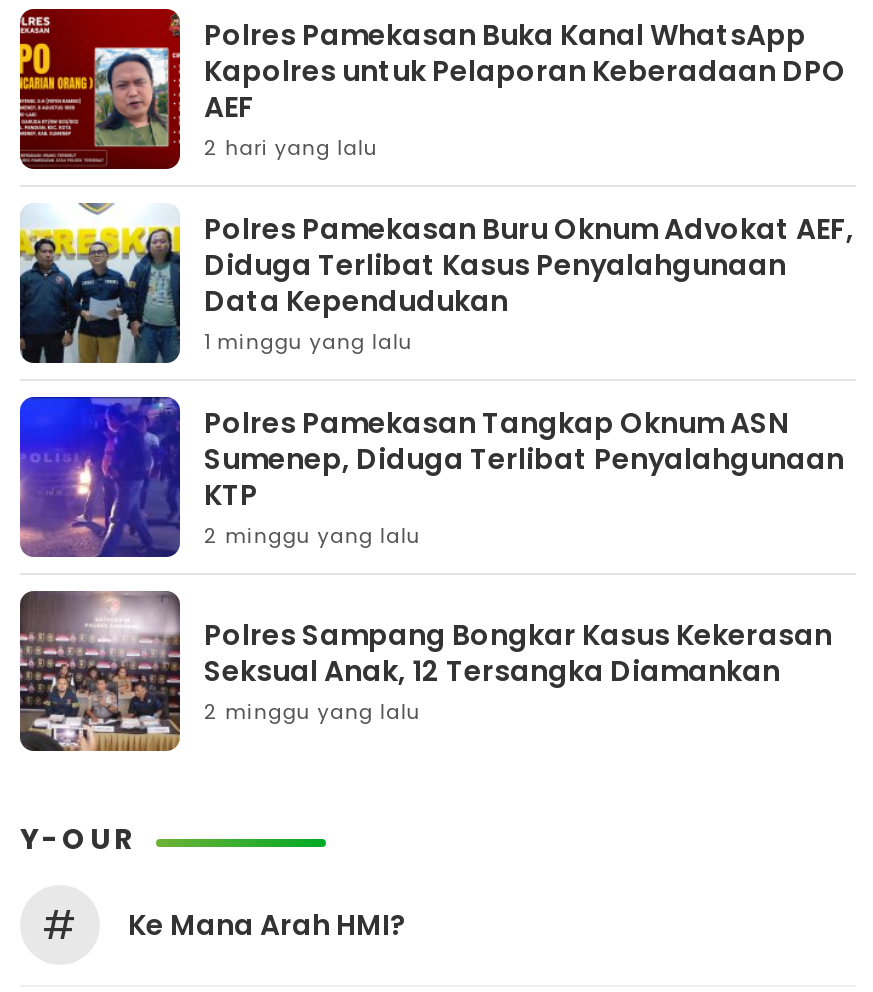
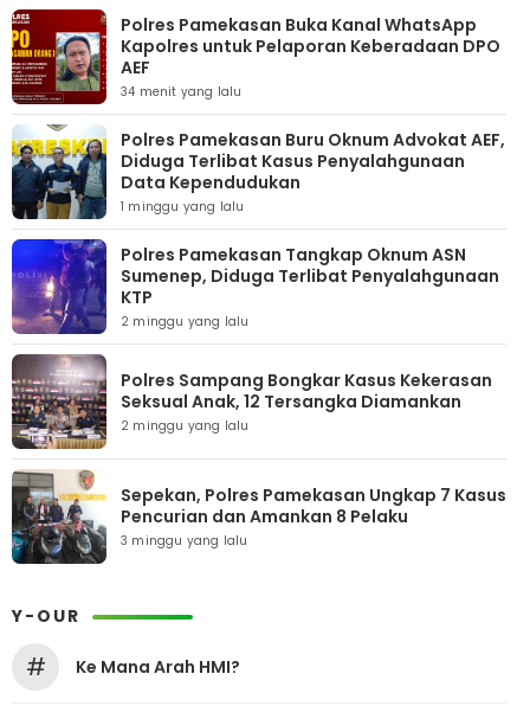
- 2 hari yang lalu
+ 34 menit yang lalu

+ [image]
+ Sepekan, Polres Pamekasan Ungkap 7 Kasus
+ Pencurian dan Amankan 8 Pelaku
+ 3 minggu yang lalu
